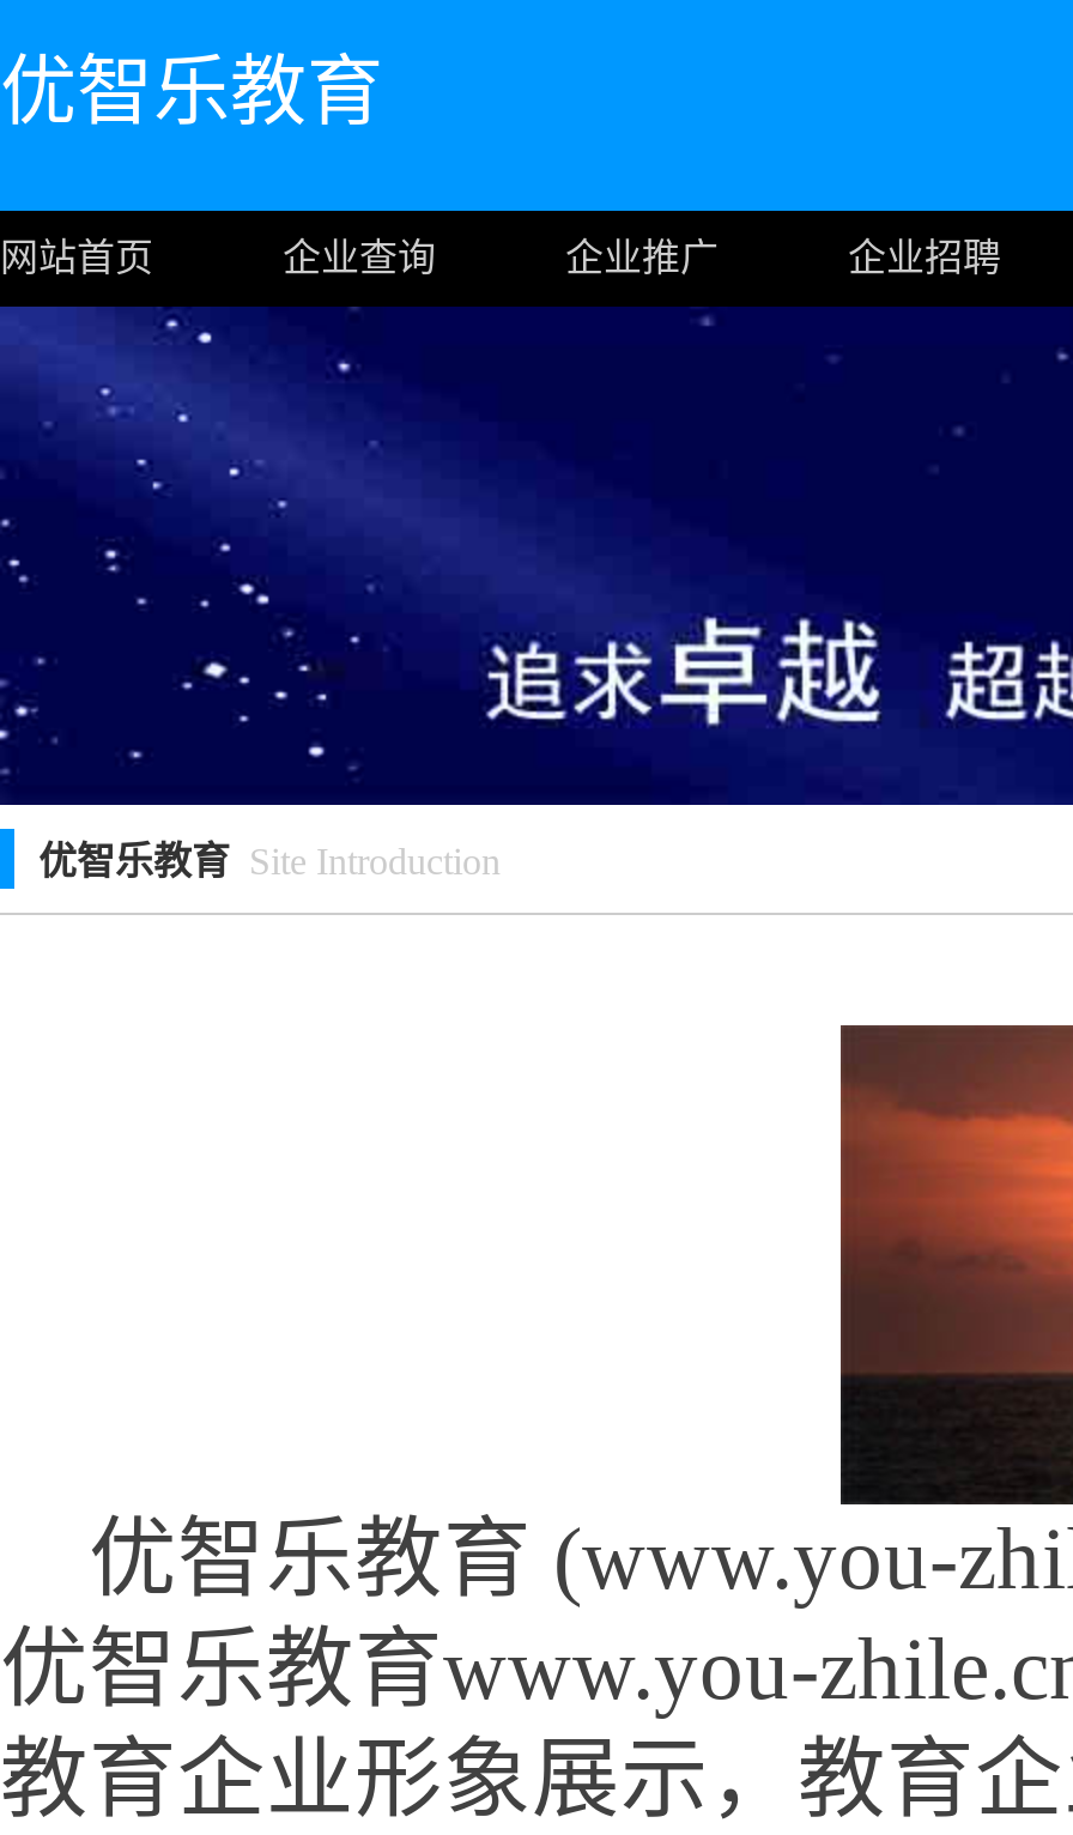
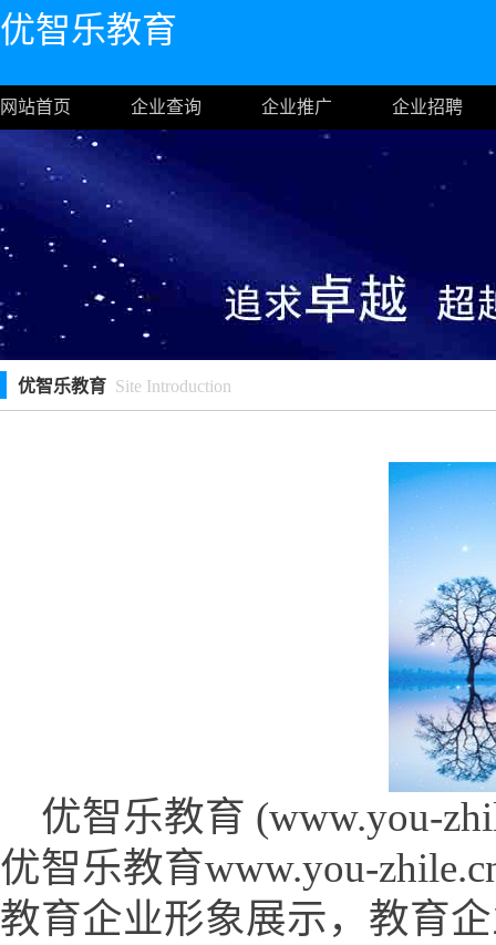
- [image]
+ [image]
